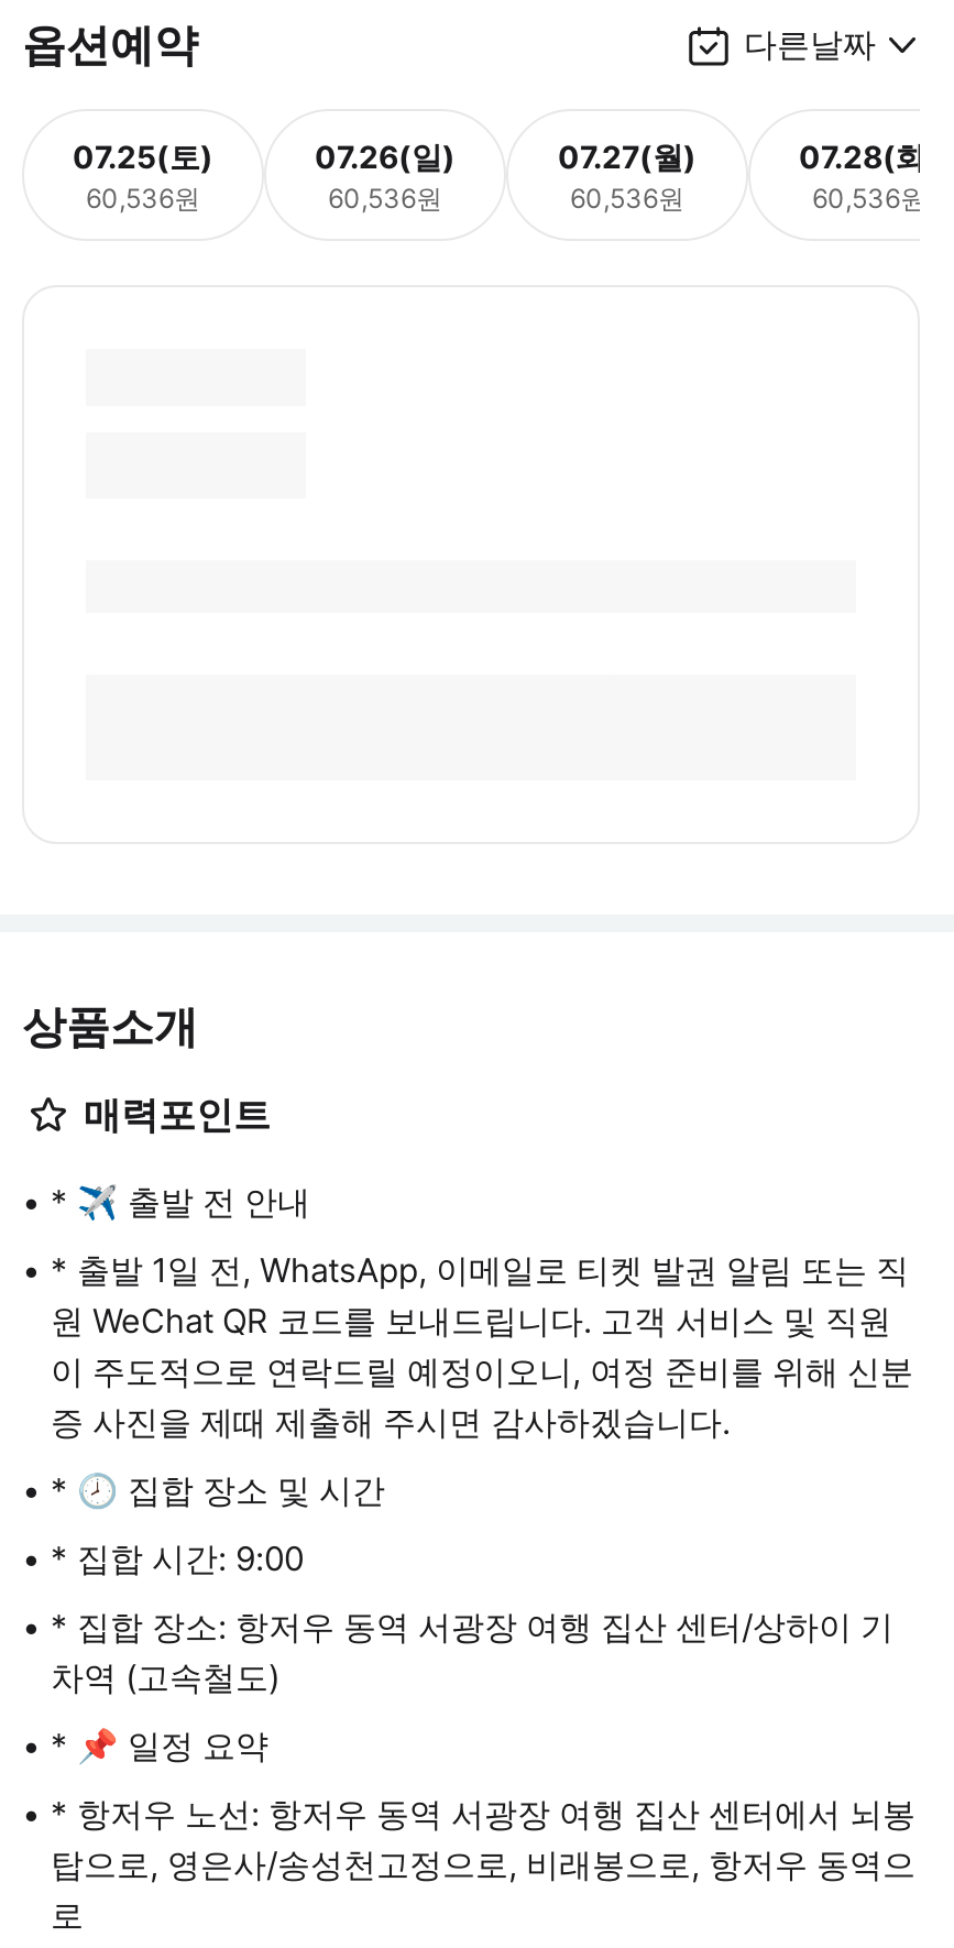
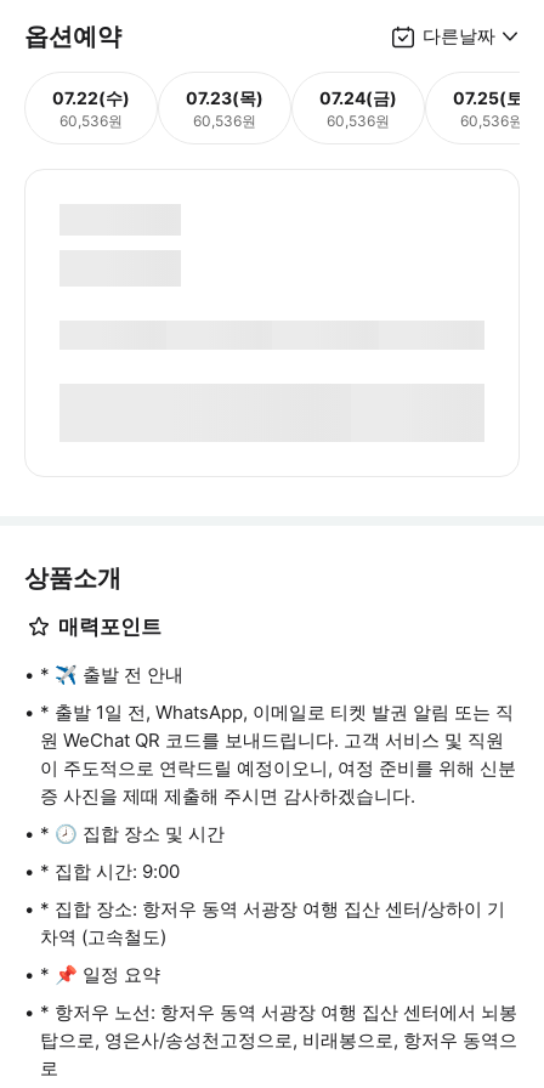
- 07.25(토)
+ 07.22(수)

- 07.26(일)
+ 07.23(목)

- 07.27(월)
+ 07.24(금)

- 07.28(화)
+ 07.25(토)
